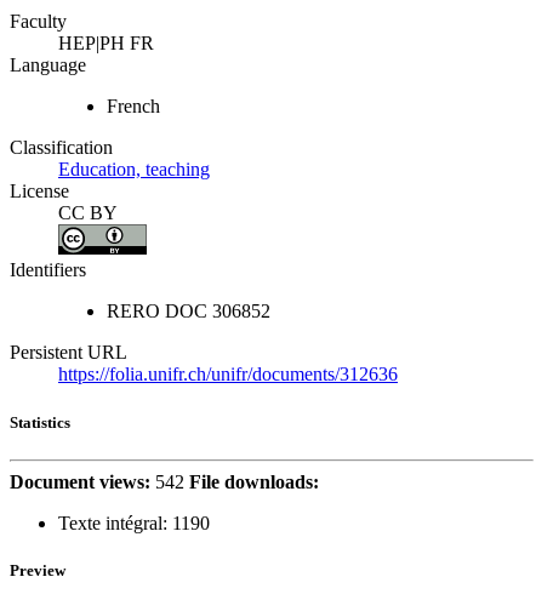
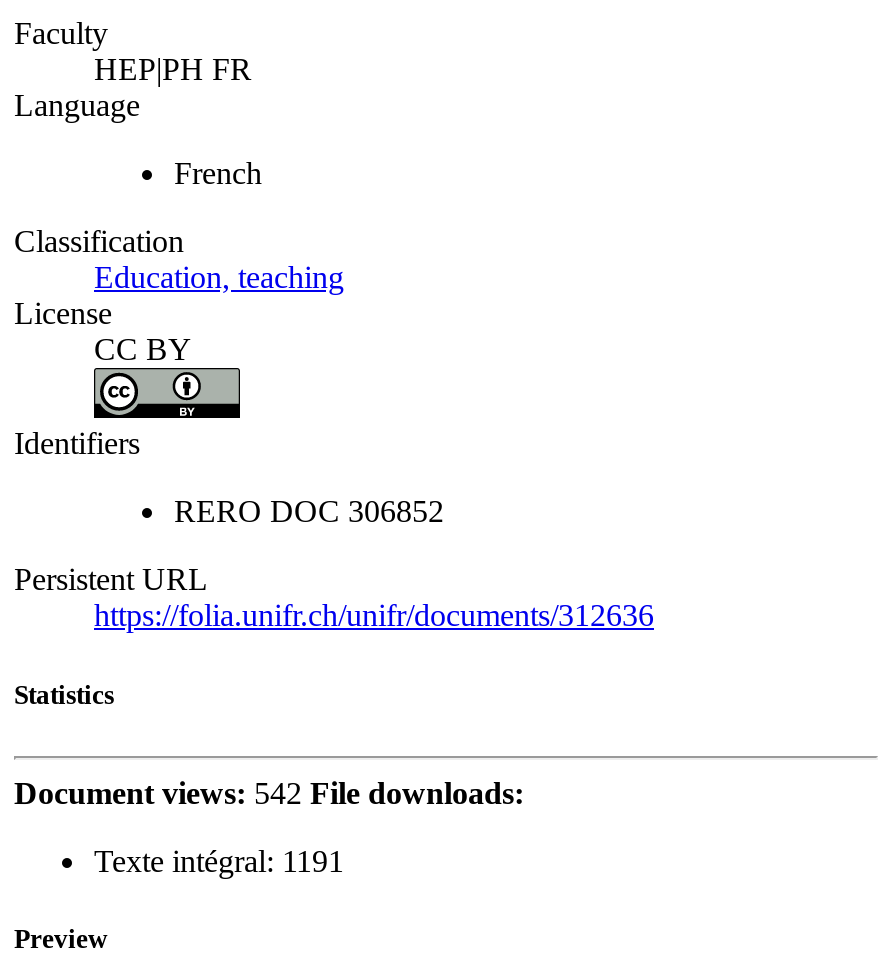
- Texte intégral: 1190
+ Texte intégral: 1191
